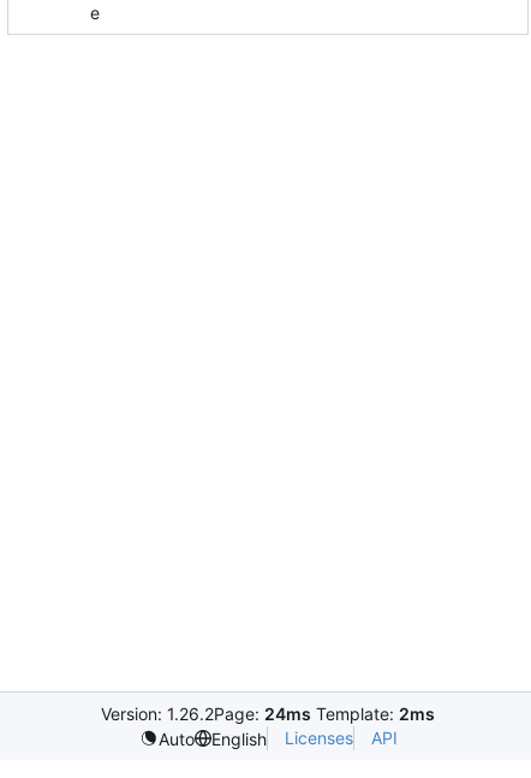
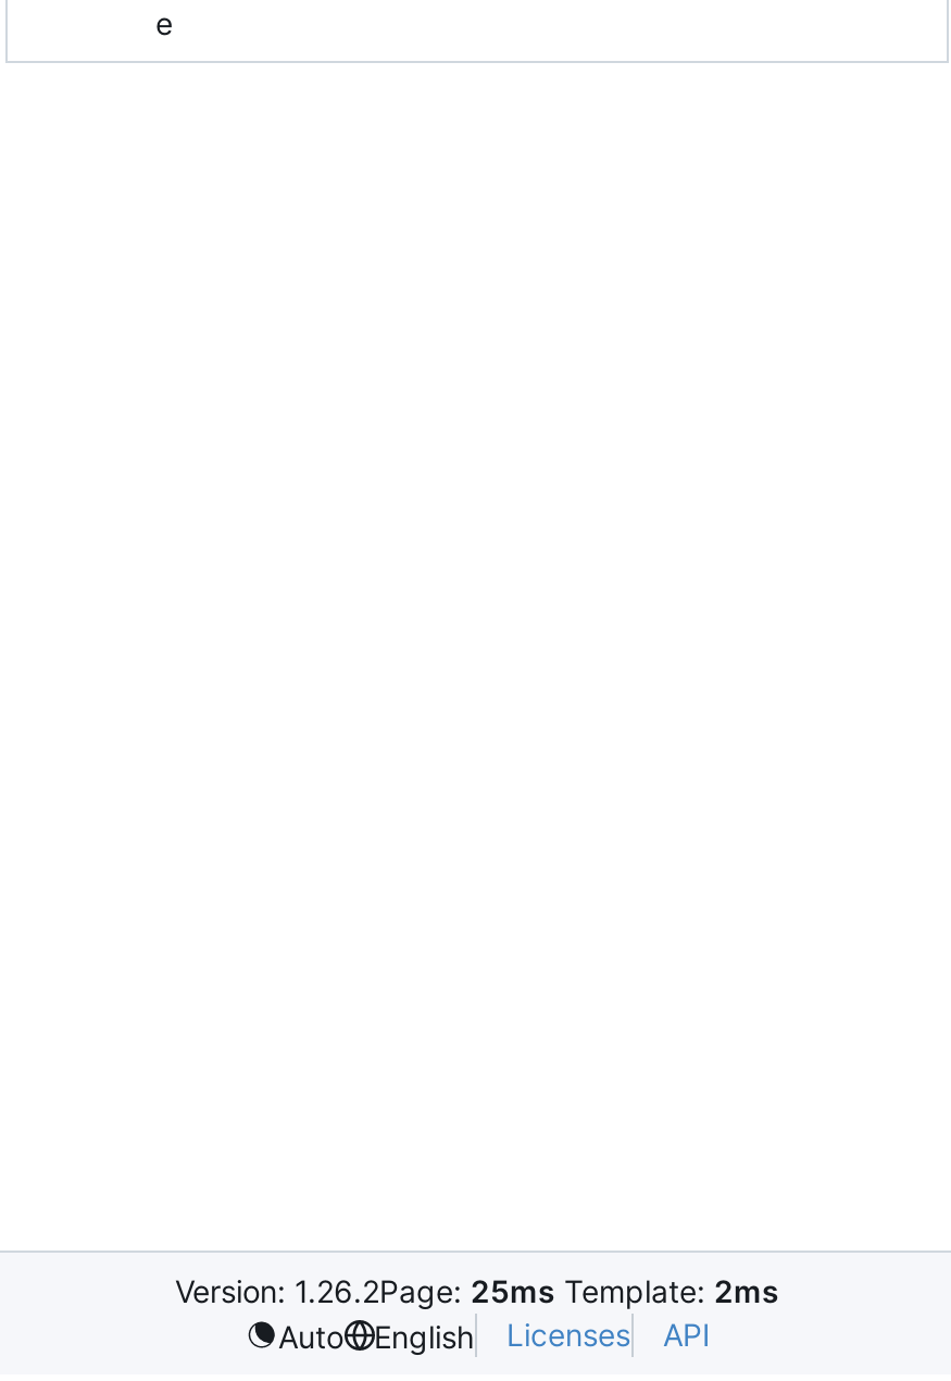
- Version: 1.26.2Page: 24ms Template: 2ms
+ Version: 1.26.2Page: 25ms Template: 2ms
